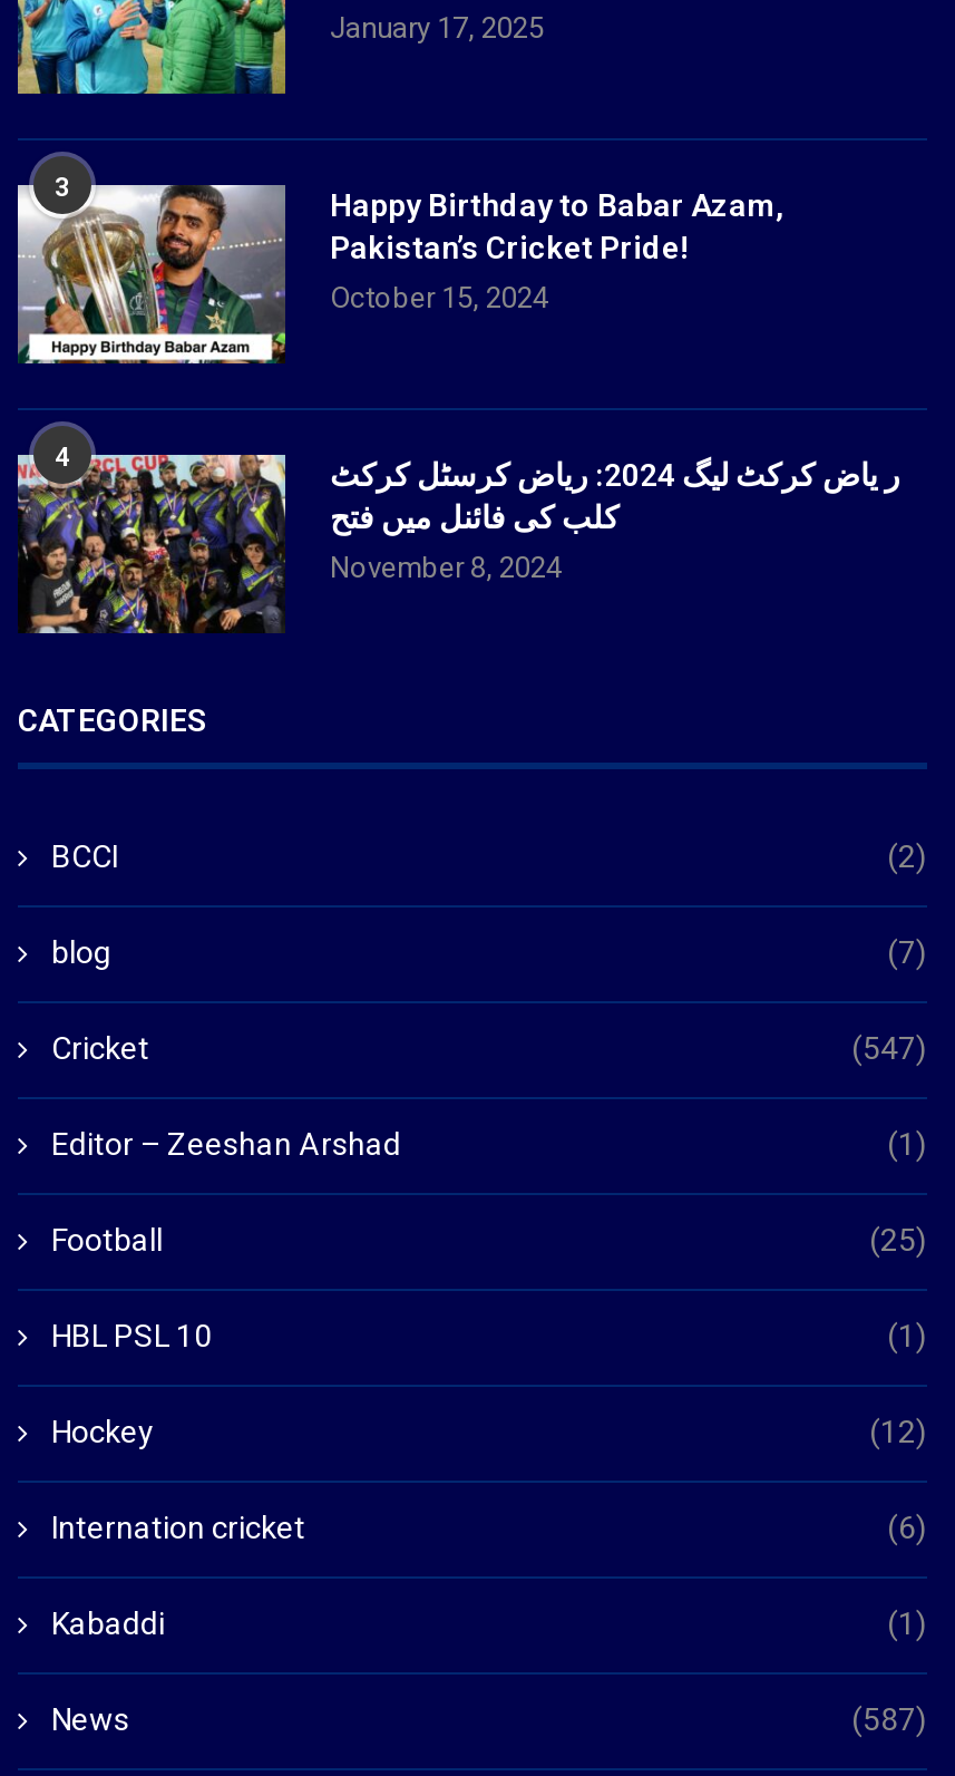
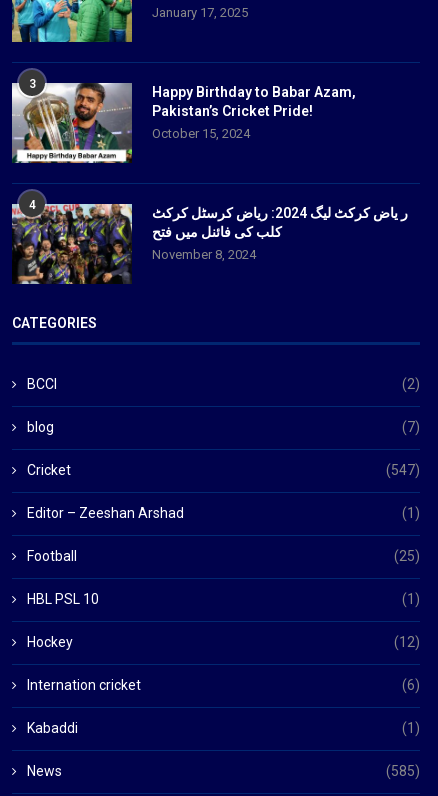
- (587)
+ (585)
